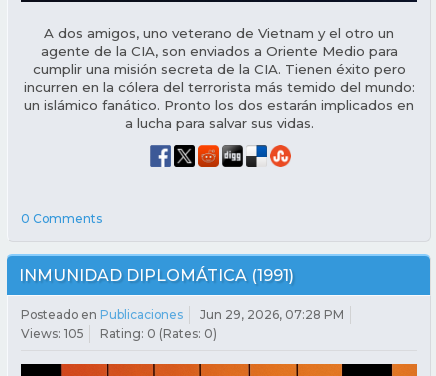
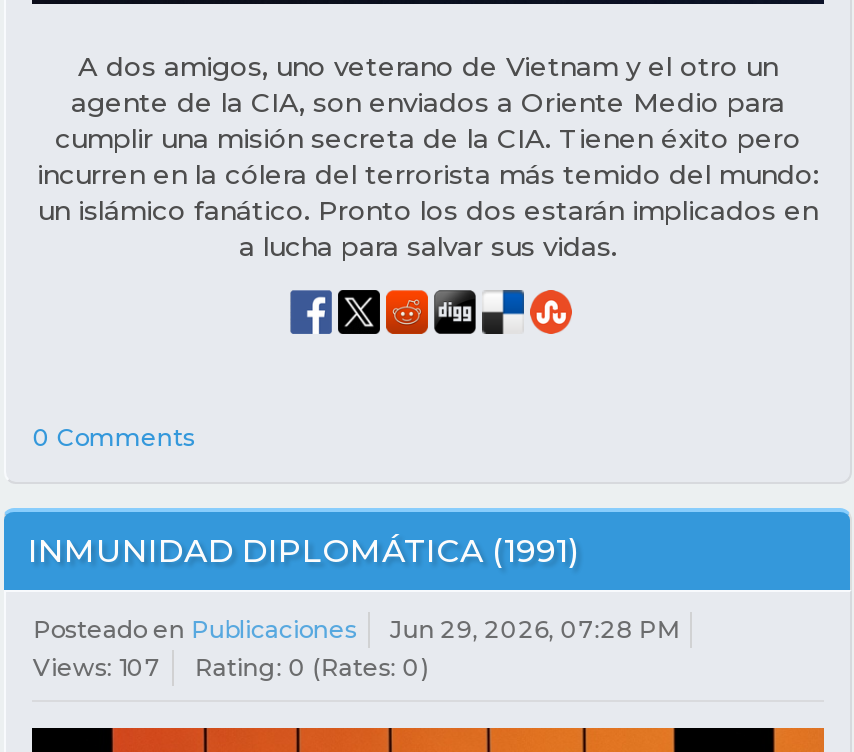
- Views: 105
+ Views: 107
